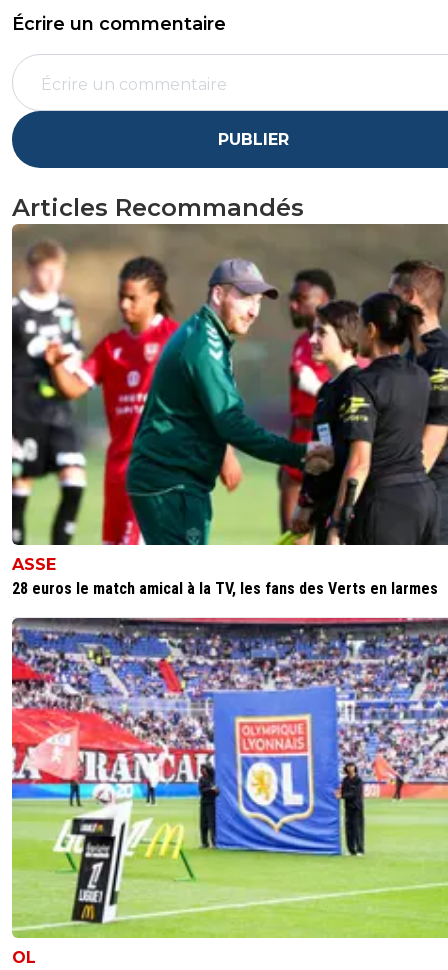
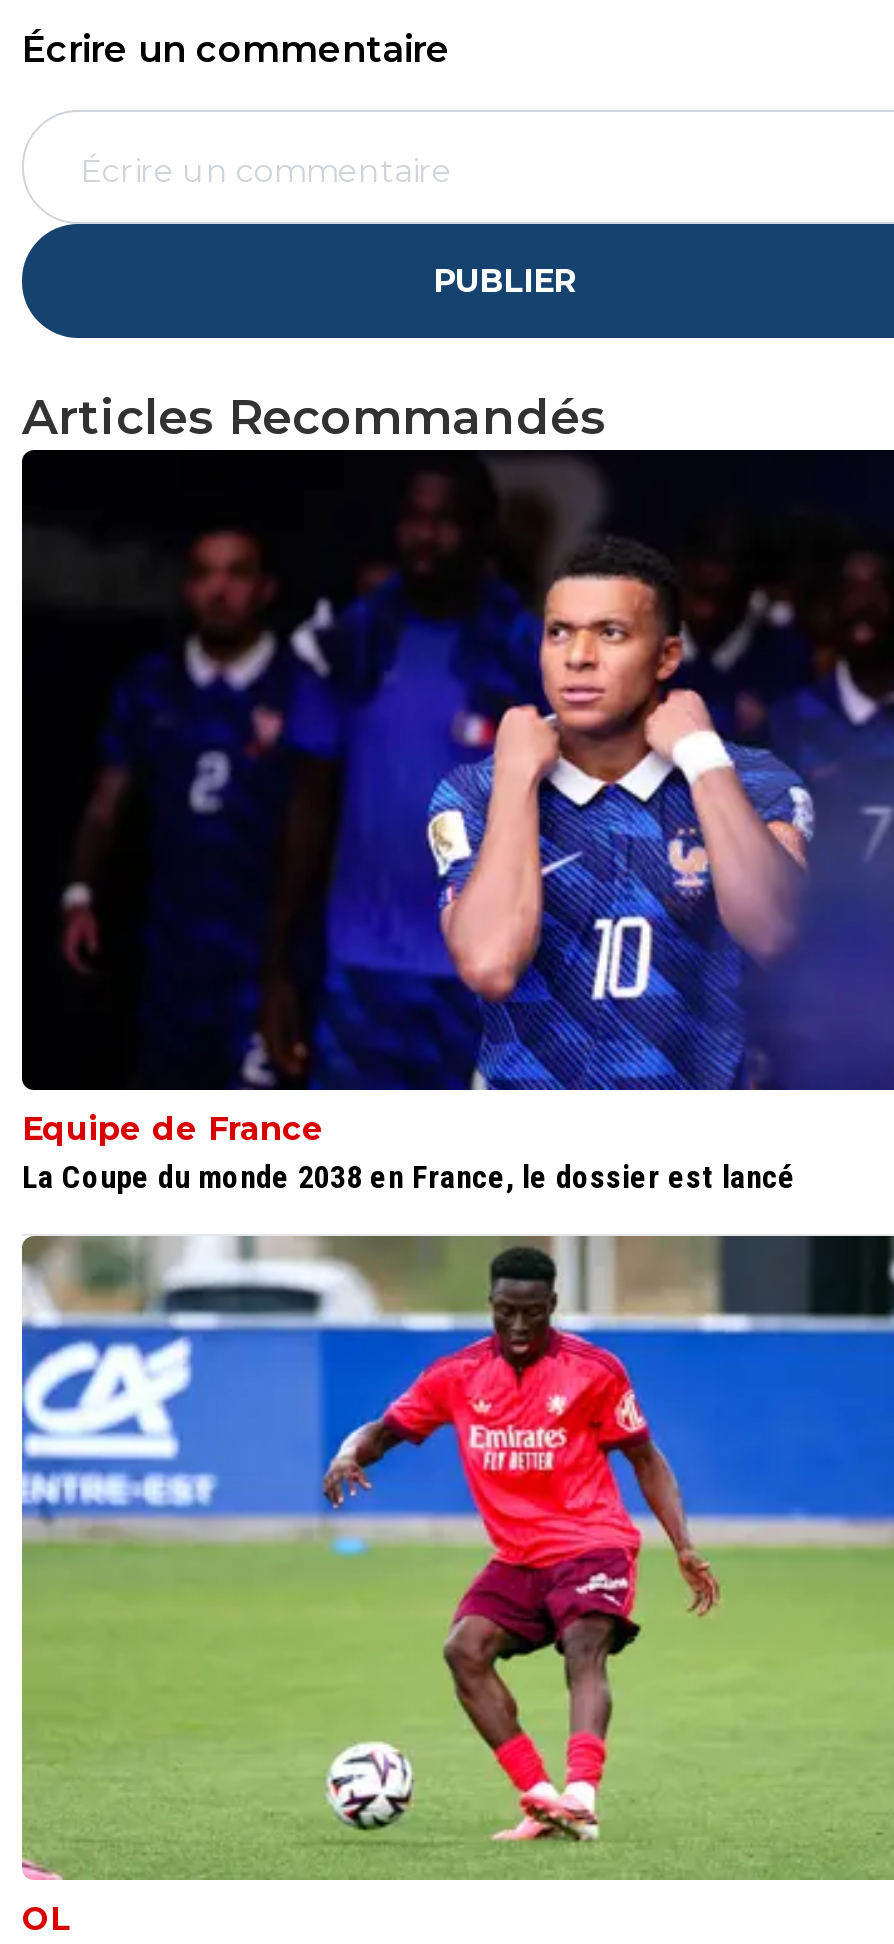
- [image]
- ASSE
- 28 euros le match amical à la TV, les fans des Verts en larmes
+ [image]
+ Equipe de France
+ La Coupe du monde 2038 en France, le dossier est lancé

- [image]
+ [image]
